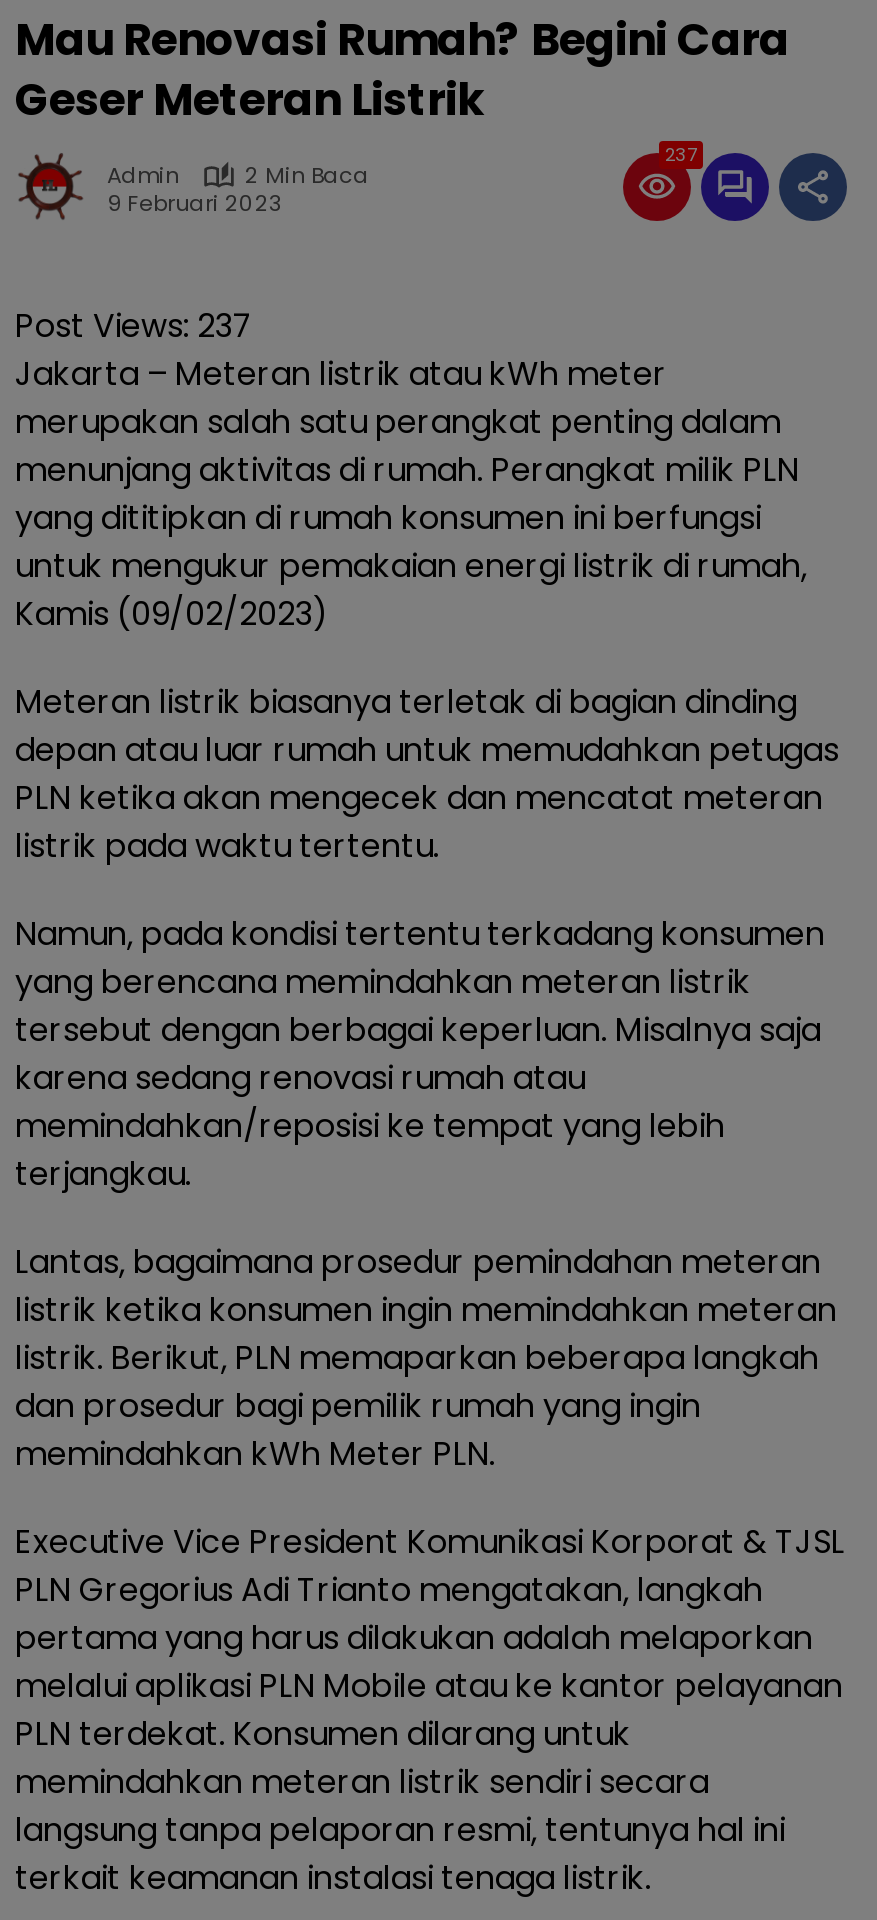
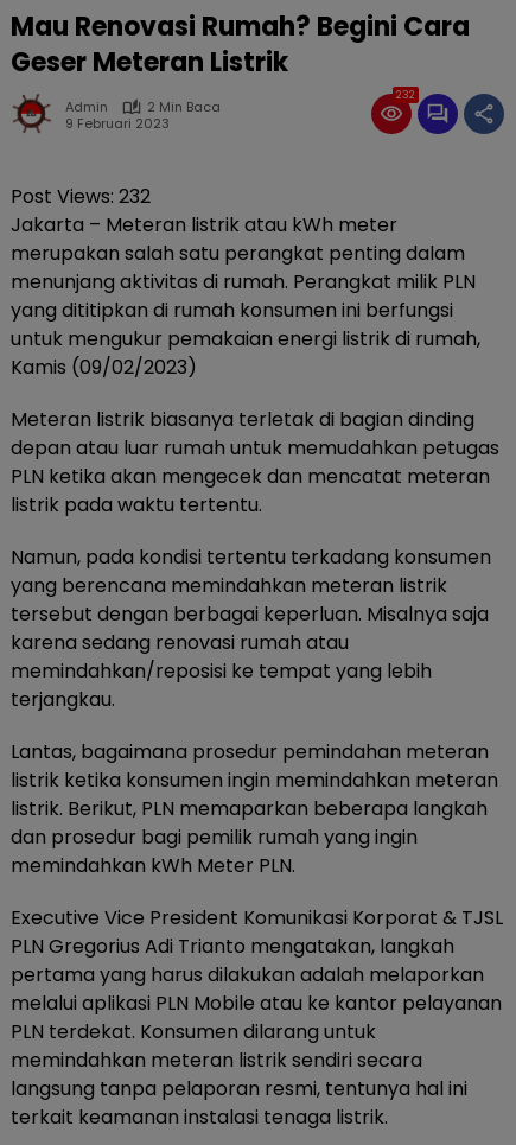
- 237
+ 232

- Post Views: 237
+ Post Views: 232
